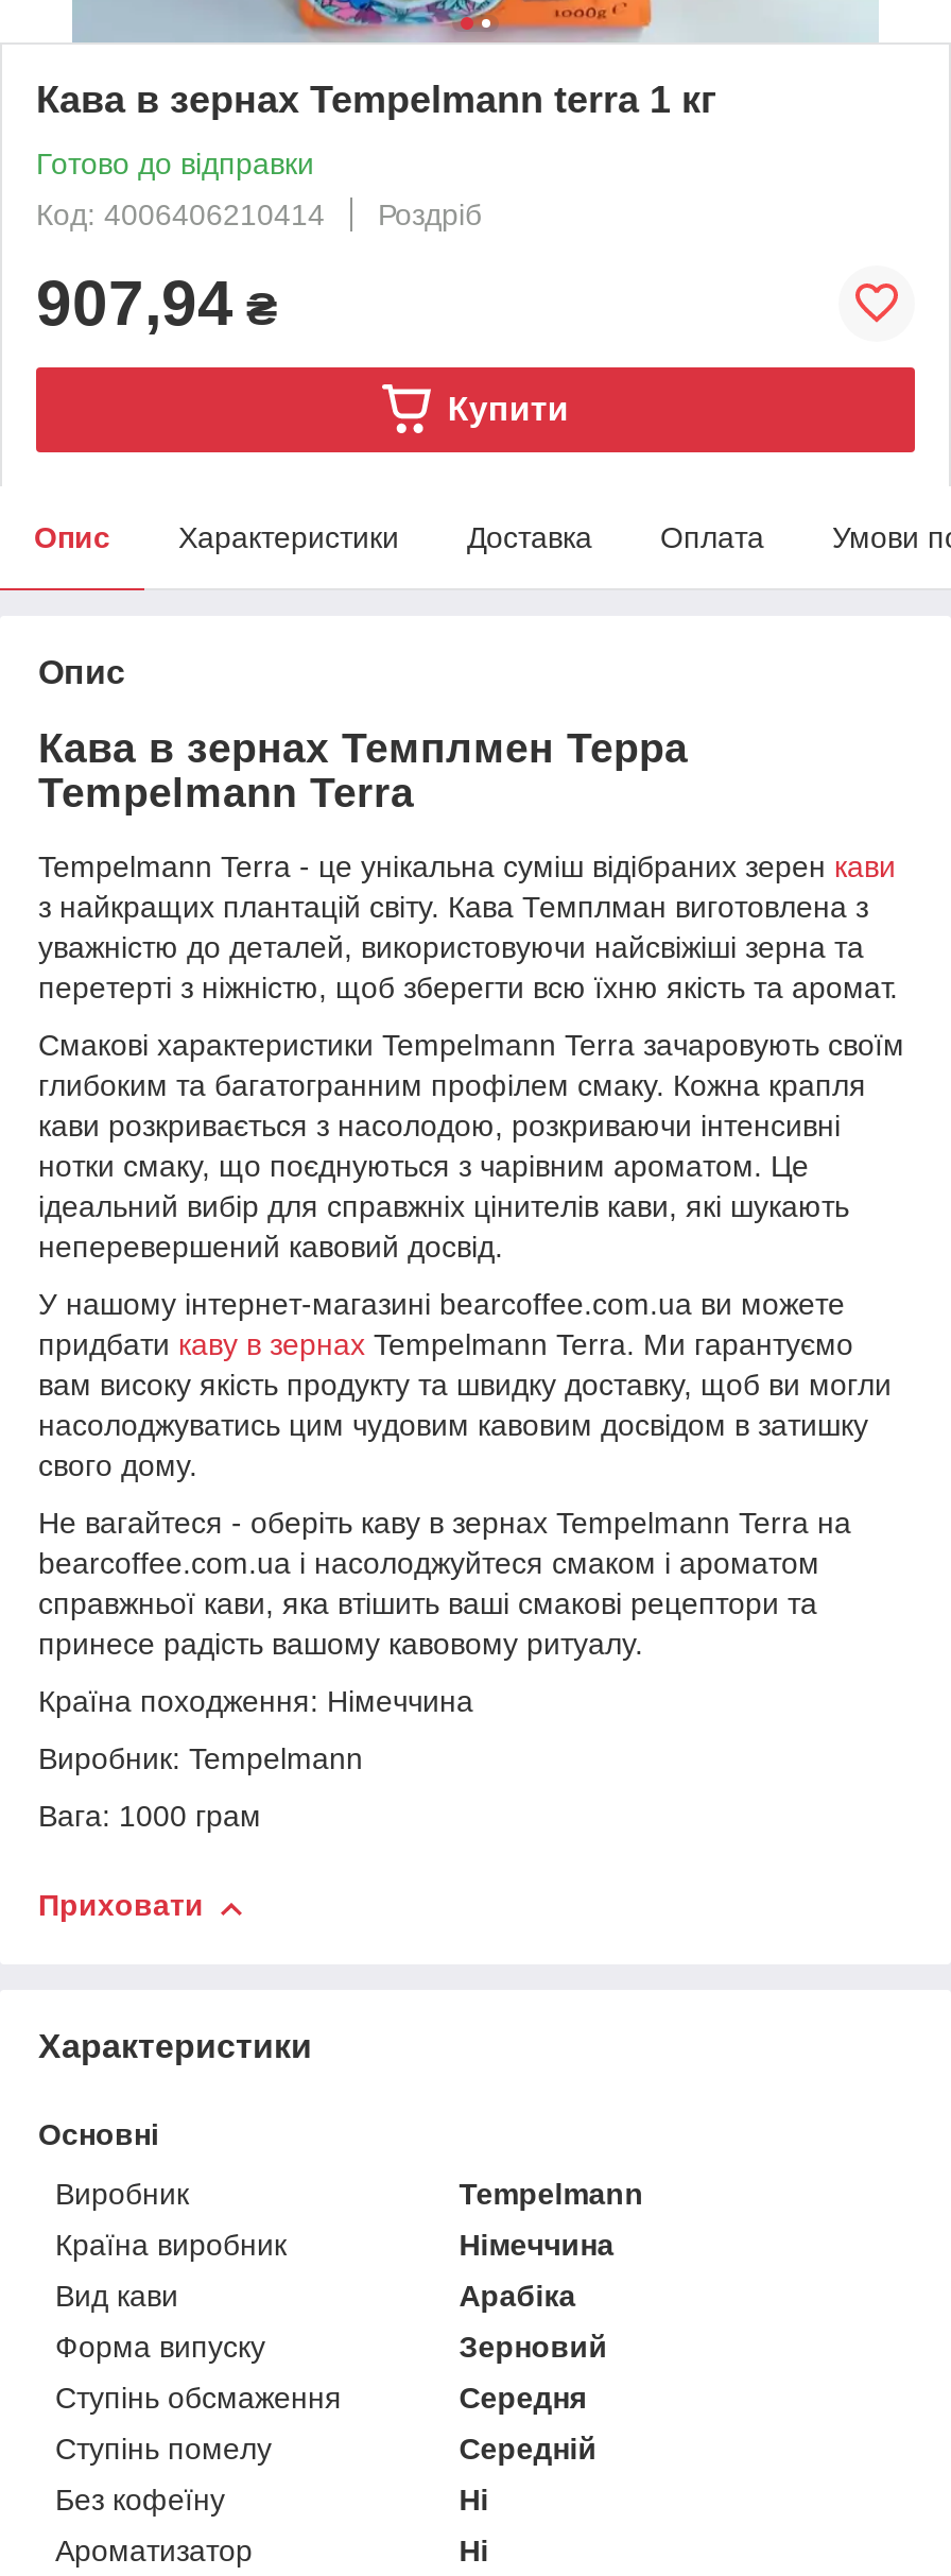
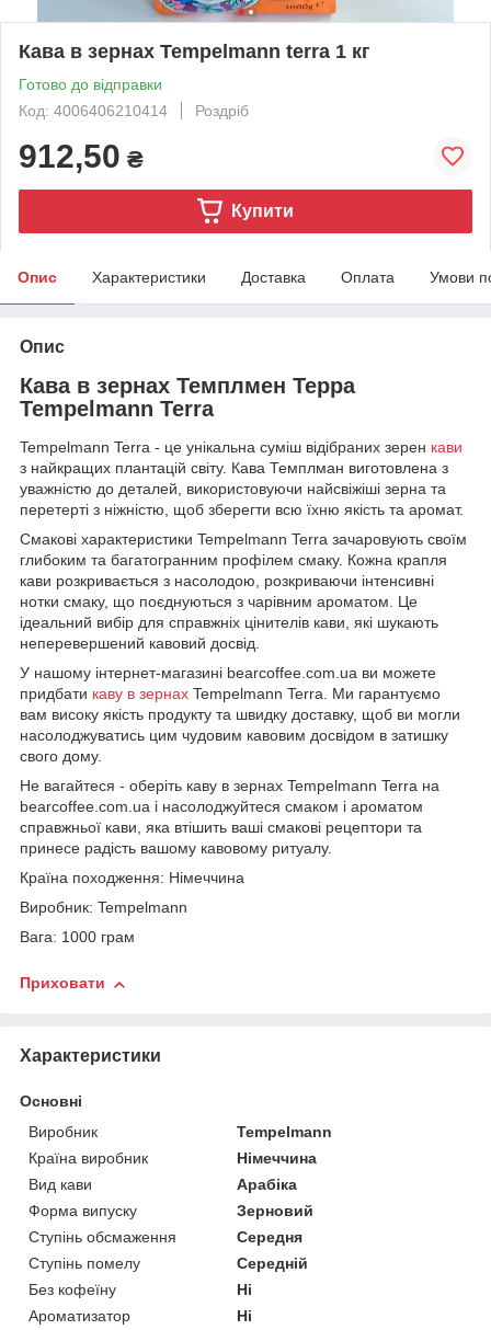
- 907,94 ₴
+ 912,50 ₴
